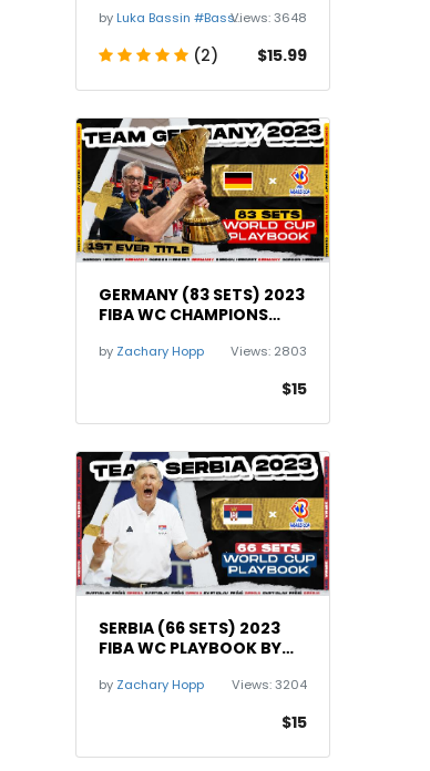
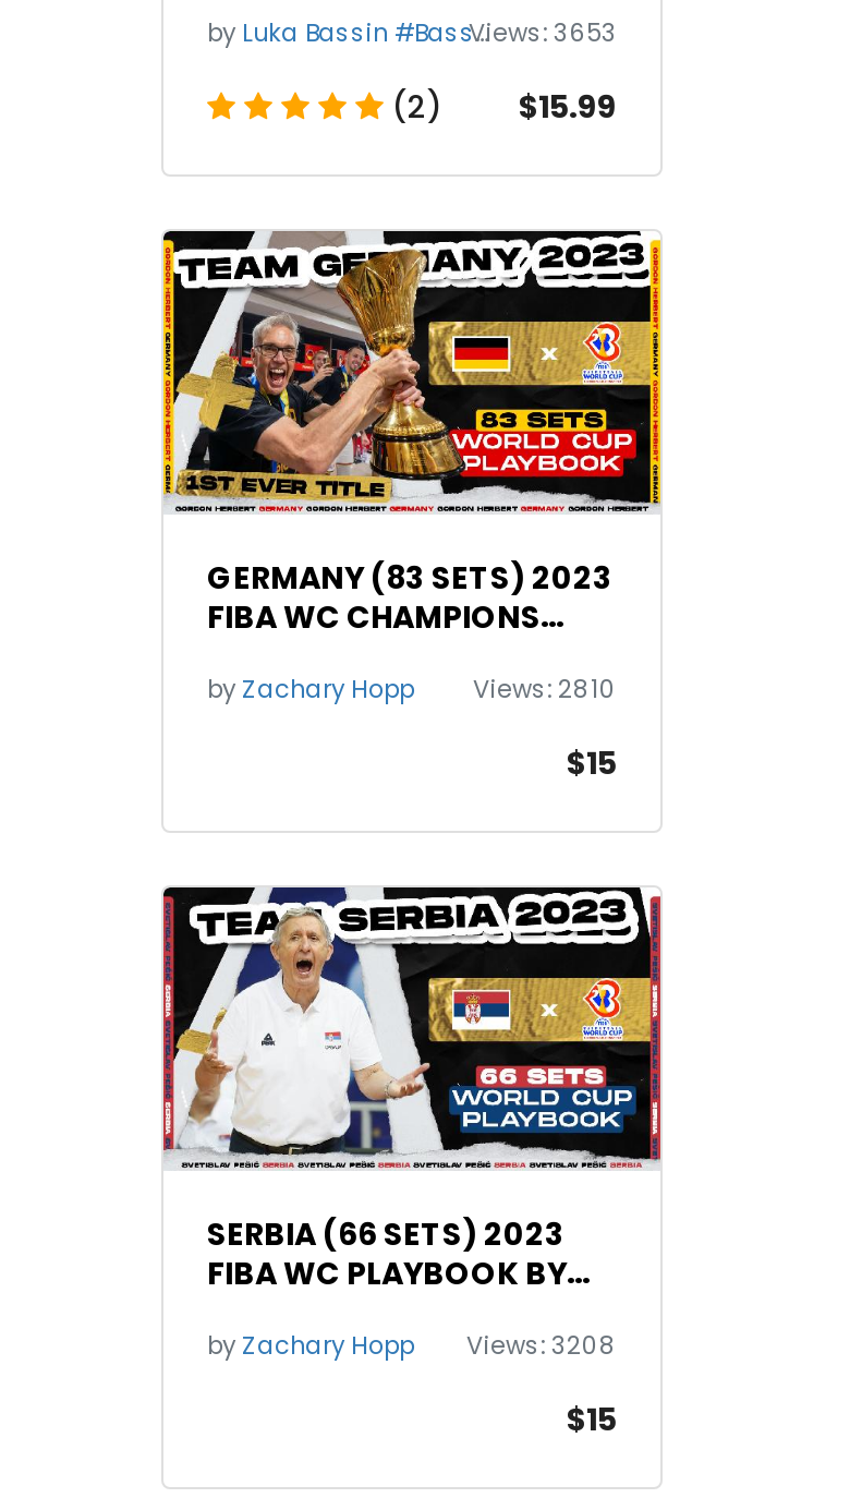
- Views: 3648
+ Views: 3653

- Views: 2803
+ Views: 2810

- by Zachary Hopp Views: 3204
+ by Zachary Hopp Views: 3208
